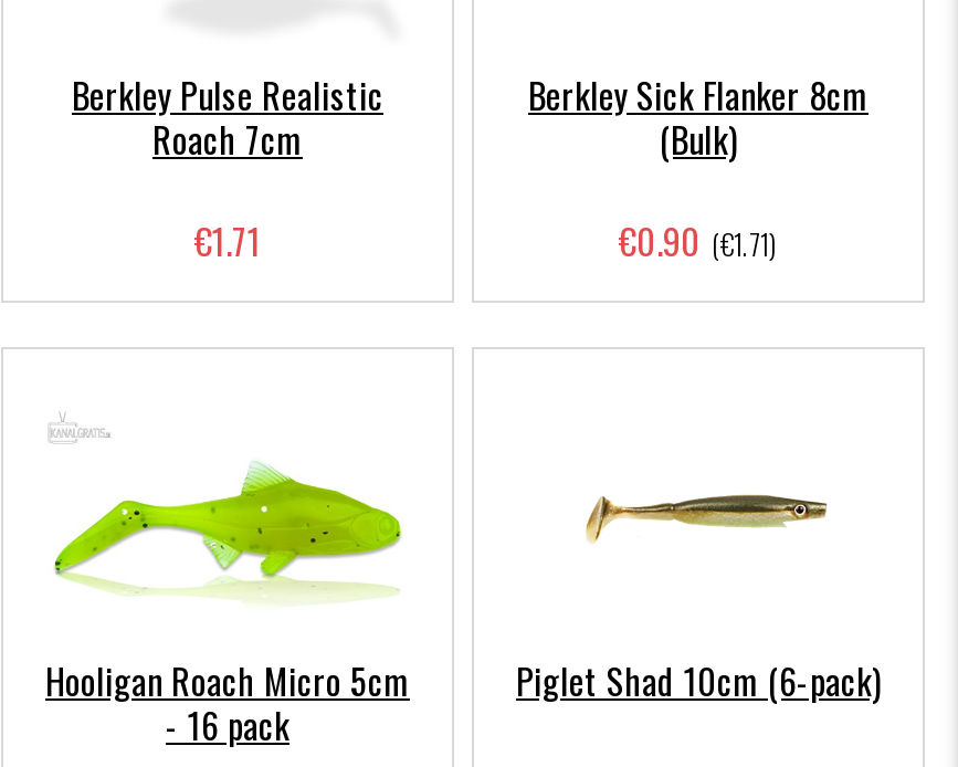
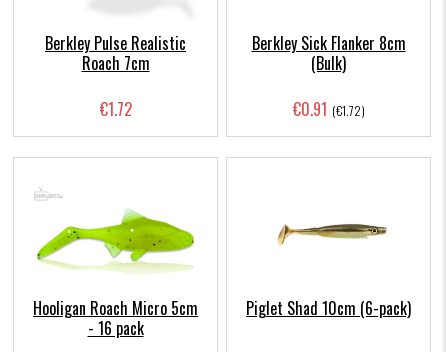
- €1.71
+ €1.72

- €0.90 (€1.71)
+ €0.91 (€1.72)
